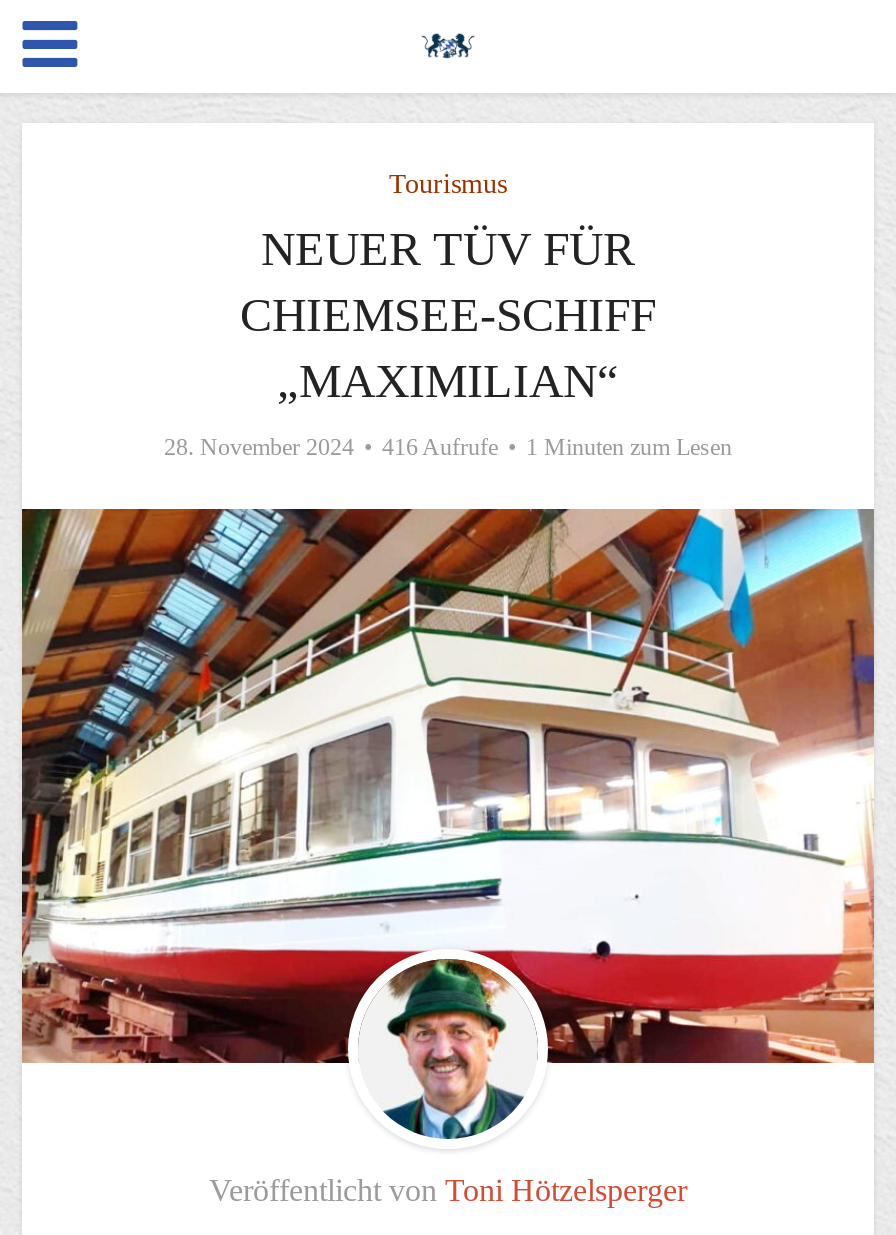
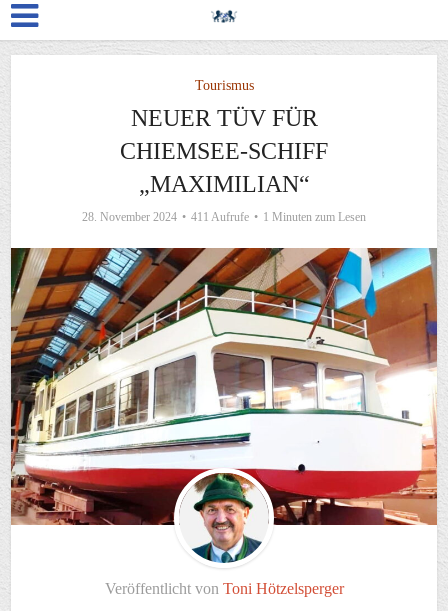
- 28. November 2024 416 Aufrufe 1 Minuten zum Lesen
+ 28. November 2024 411 Aufrufe 1 Minuten zum Lesen
